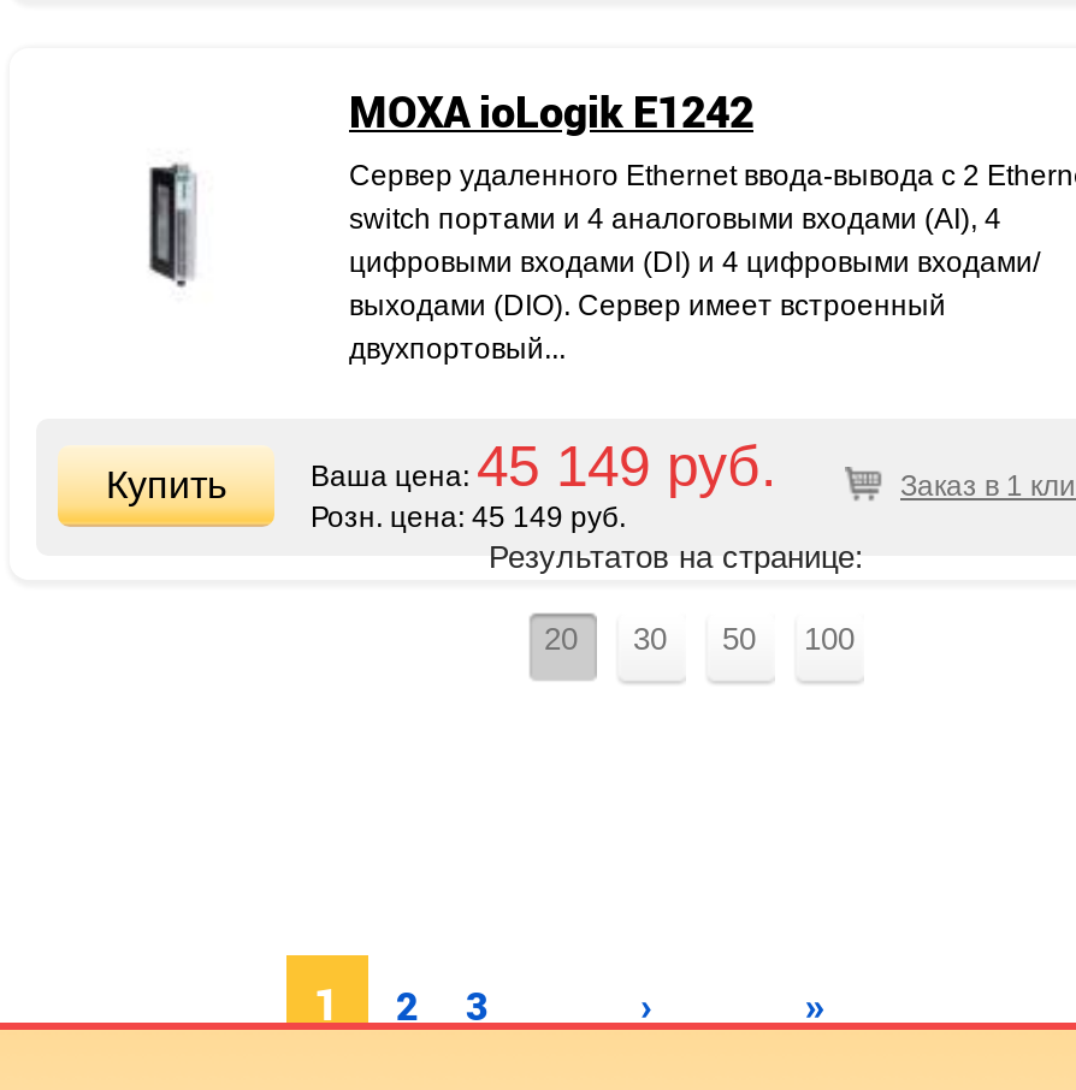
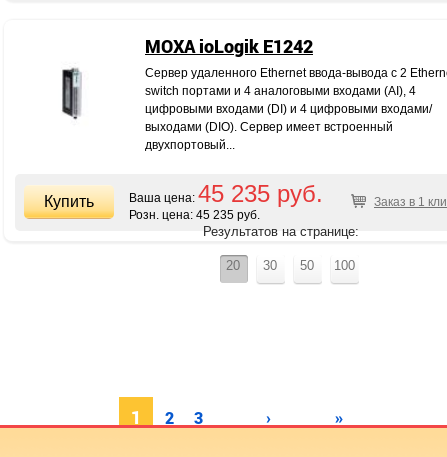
- Ваша цена:45 149 руб.
+ Ваша цена:45 235 руб.

- Розн. цена: 45 149 руб.
+ Розн. цена: 45 235 руб.
